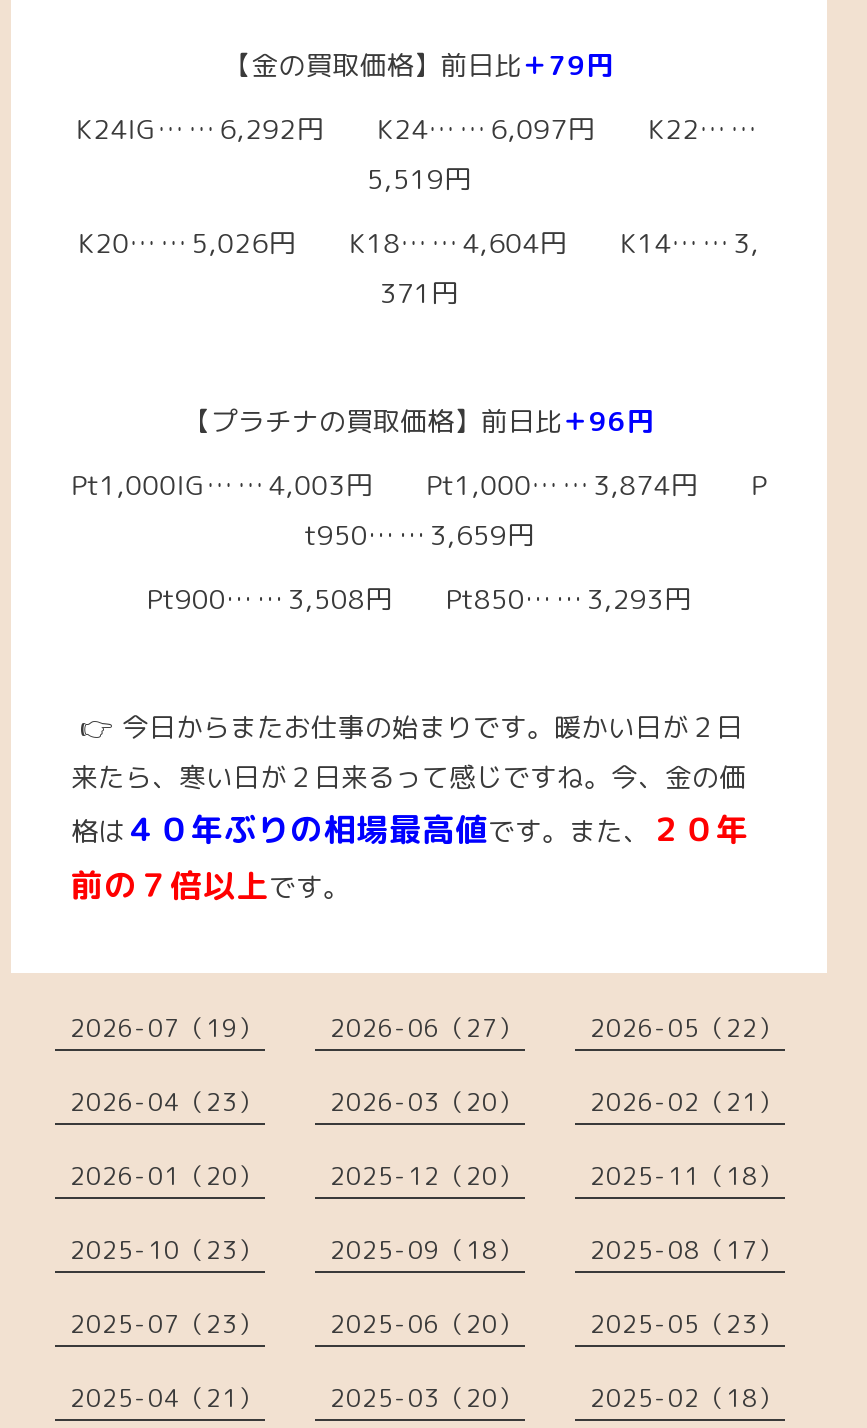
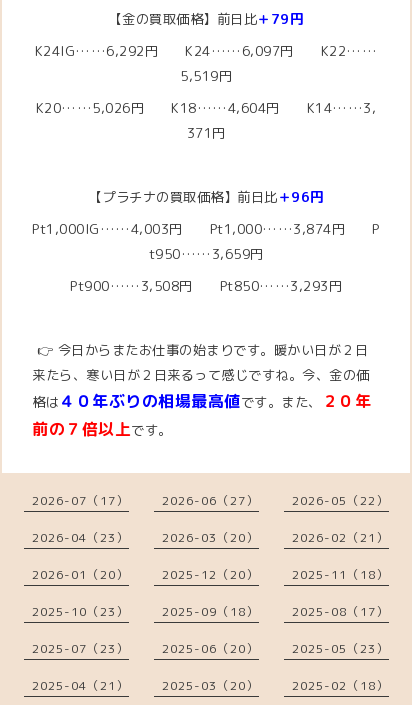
- 2026-07（19） 2026-06（27） 2026-05（22）
+ 2026-07（17） 2026-06（27） 2026-05（22）
